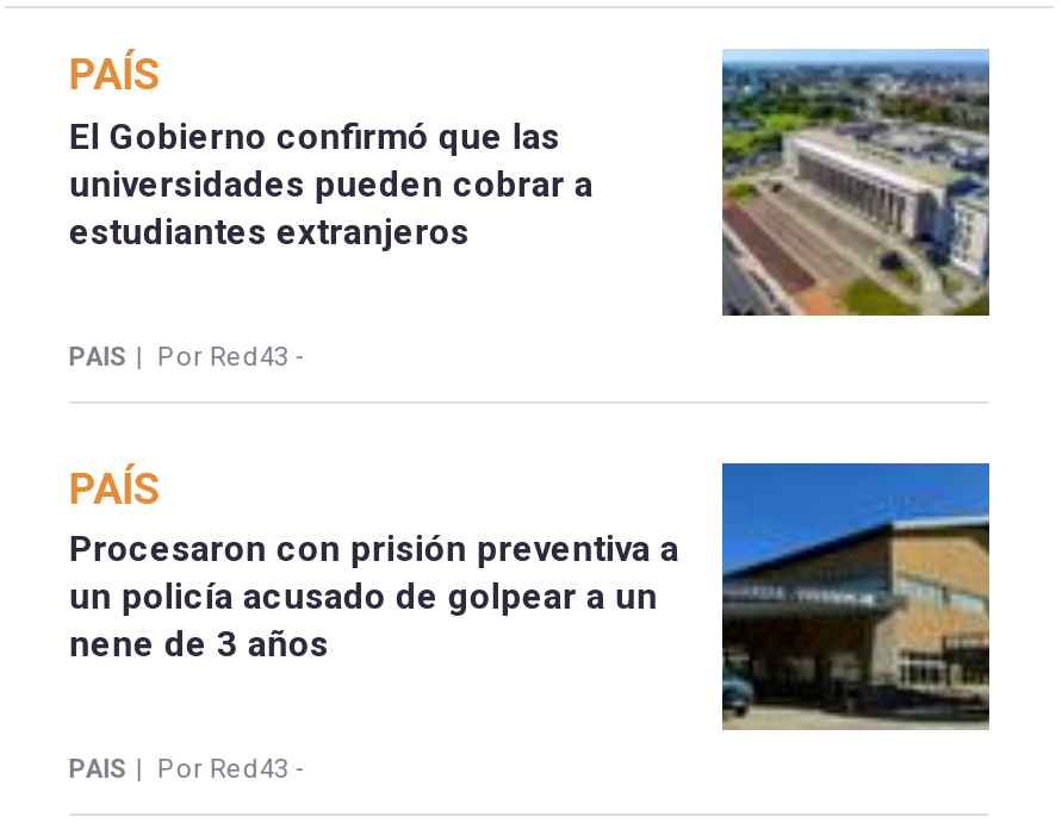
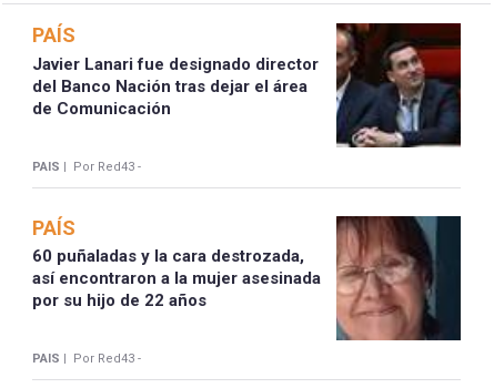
- [image]
+ [image]

- El Gobierno confirmó que las
- universidades pueden cobrar a
- estudiantes extranjeros
+ Javier Lanari fue designado director
+ del Banco Nación tras dejar el área
+ de Comunicación

- [image]
- Procesaron con prisión preventiva a
- un policía acusado de golpear a un
- nene de 3 años
+ [image]
+ 60 puñaladas y la cara destrozada,
+ así encontraron a la mujer asesinada
+ por su hijo de 22 años
